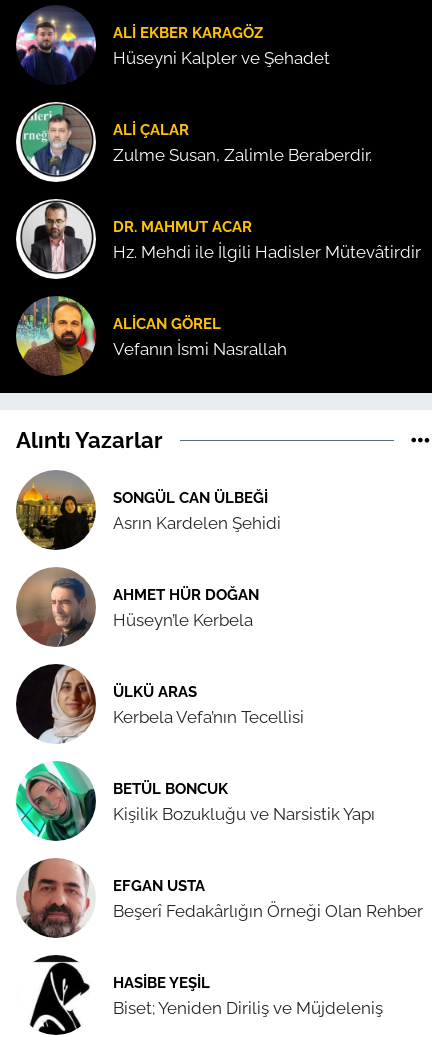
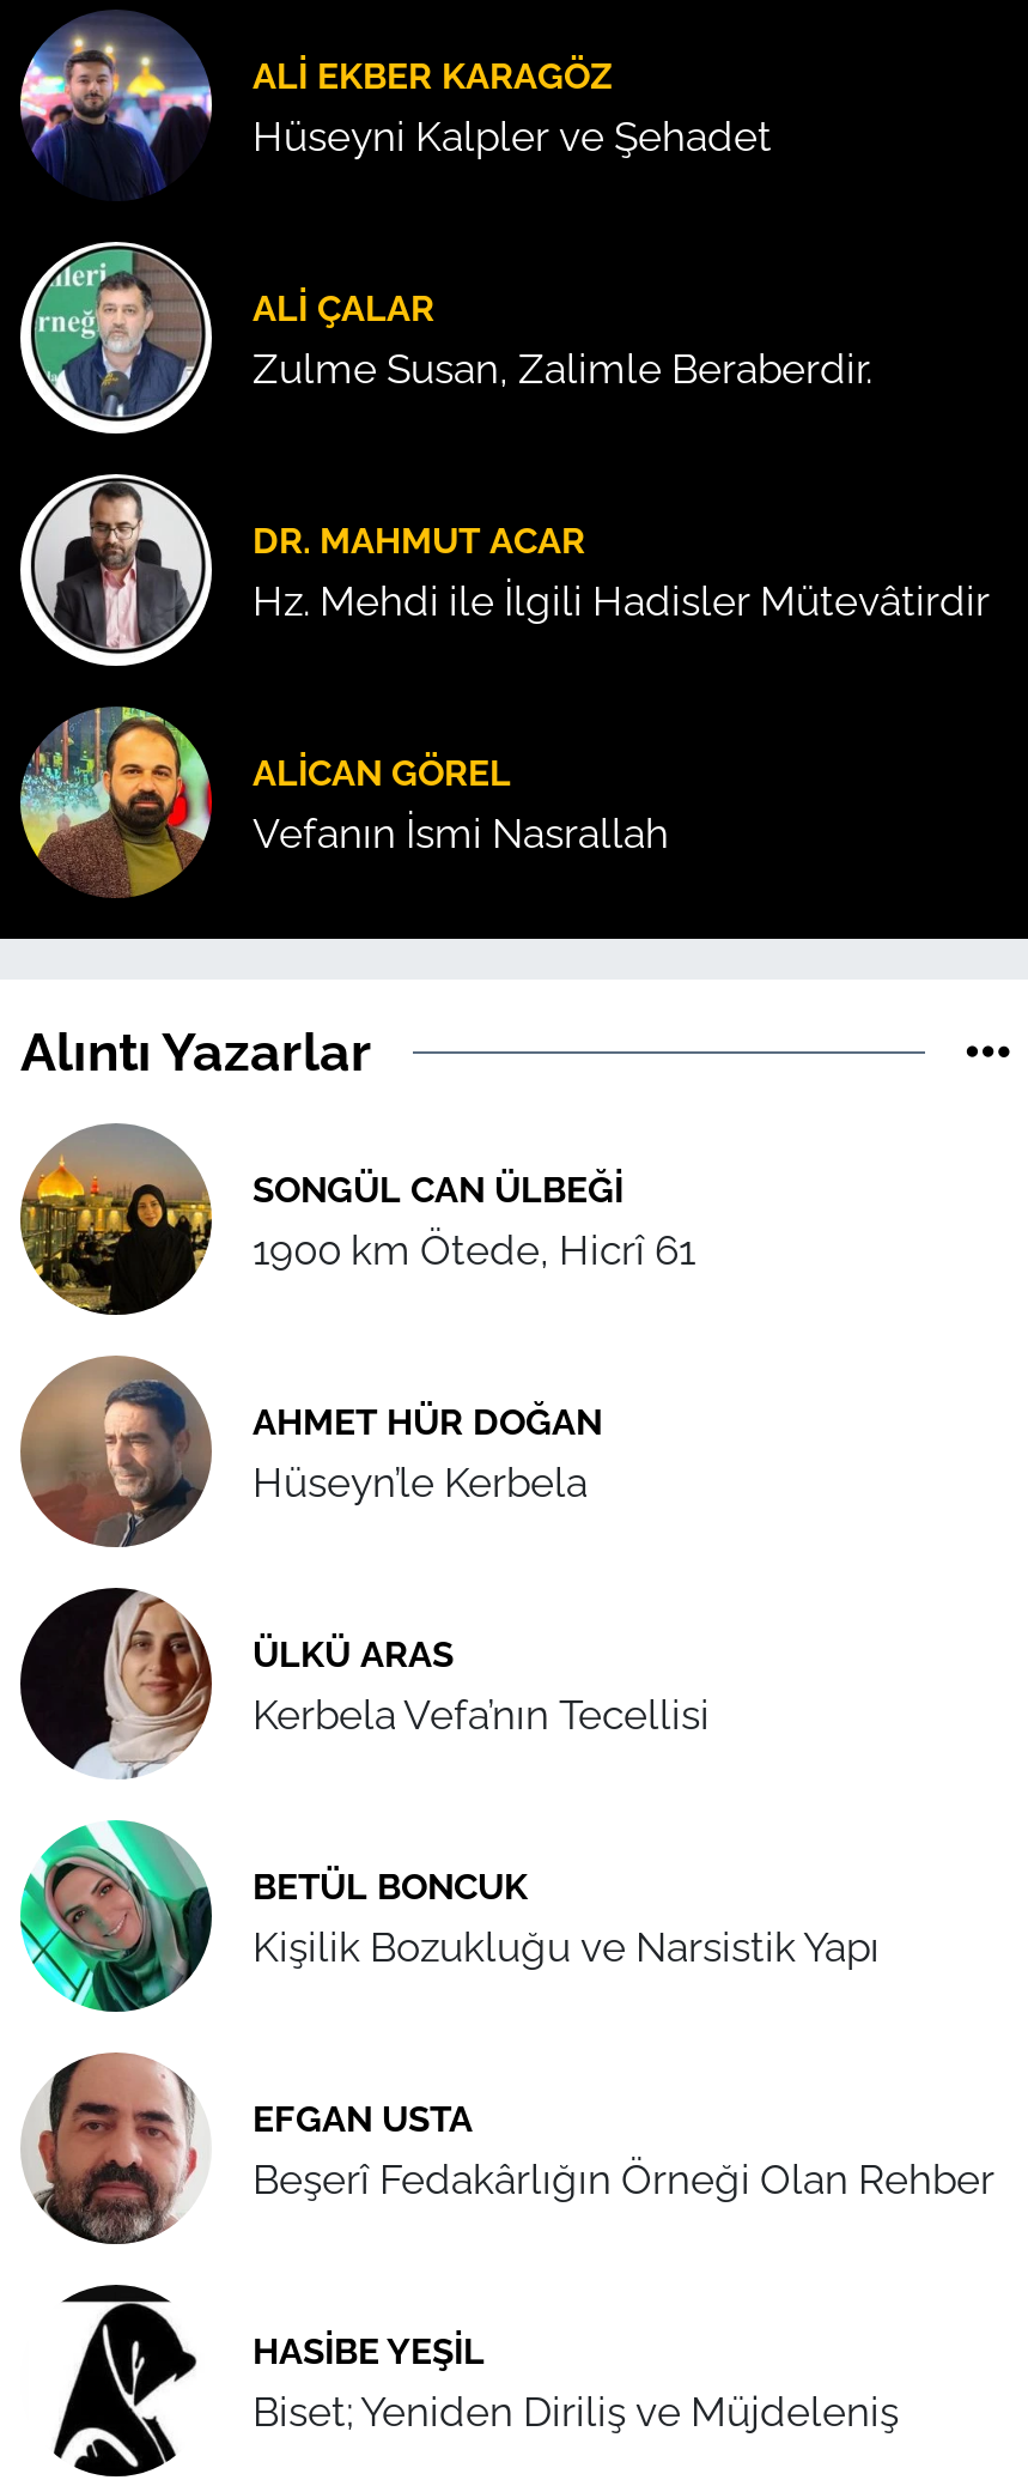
- Asrın Kardelen Şehidi
+ 1900 km Ötede, Hicrî 61
